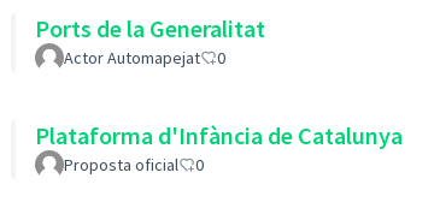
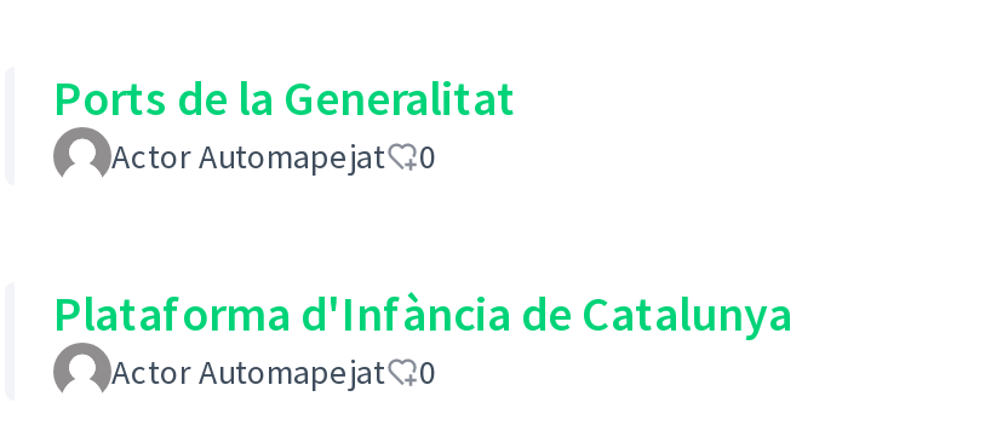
- Proposta oficial
+ Actor Automapejat
